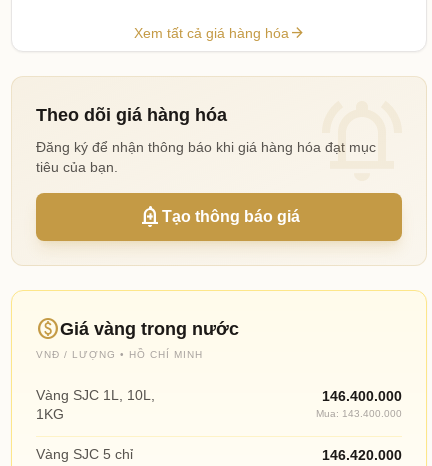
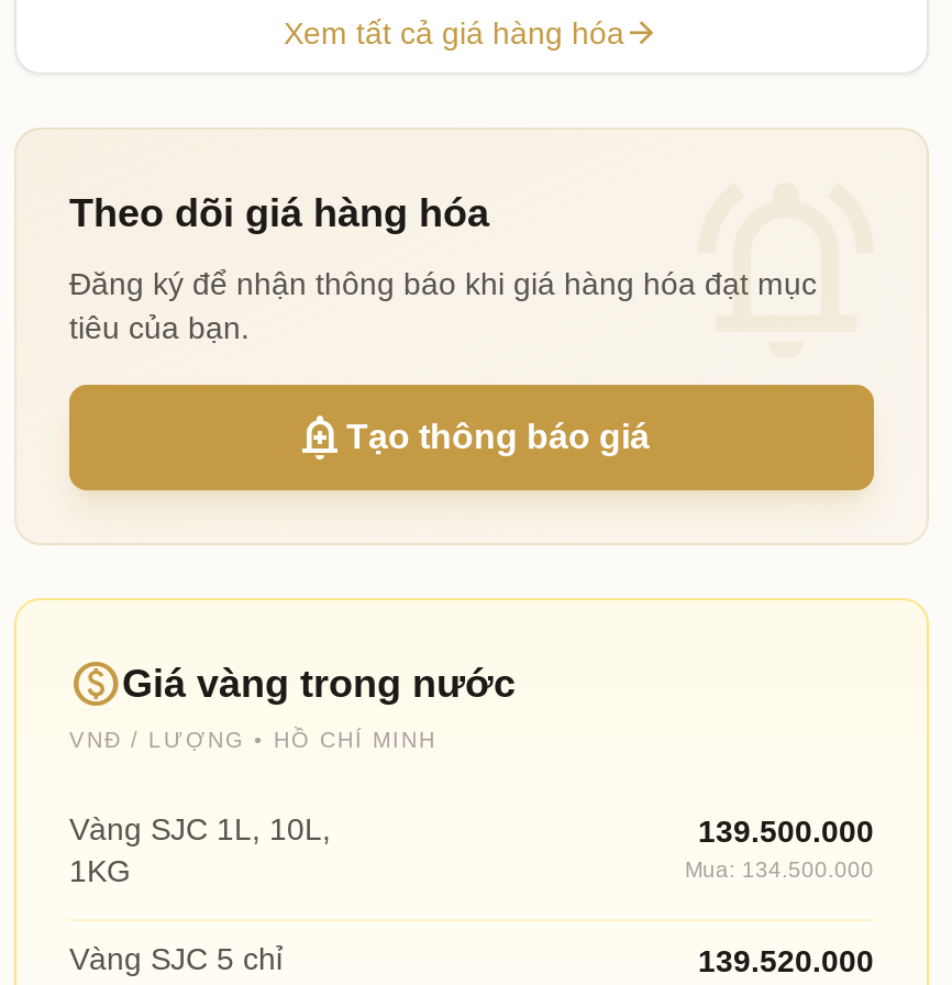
- 146.400.000
+ 139.500.000

- Mua: 143.400.000
+ Mua: 134.500.000

- 146.420.000
+ 139.520.000
